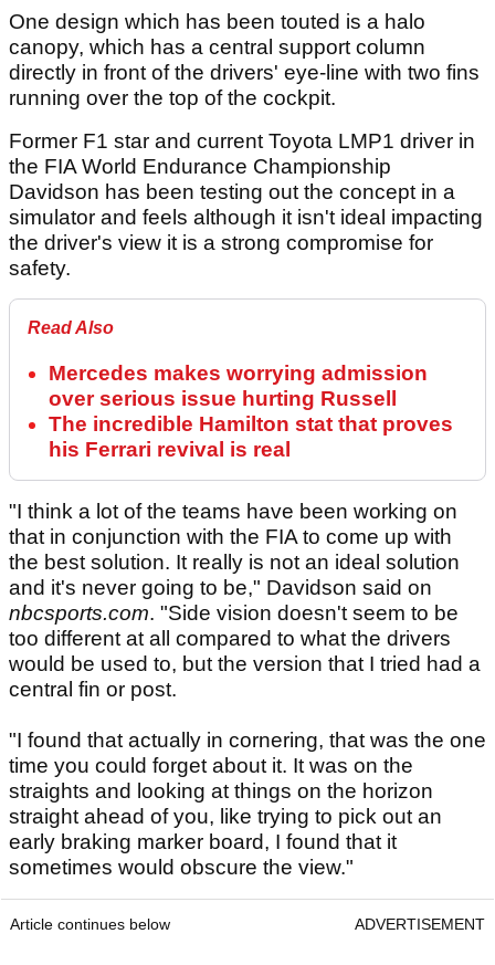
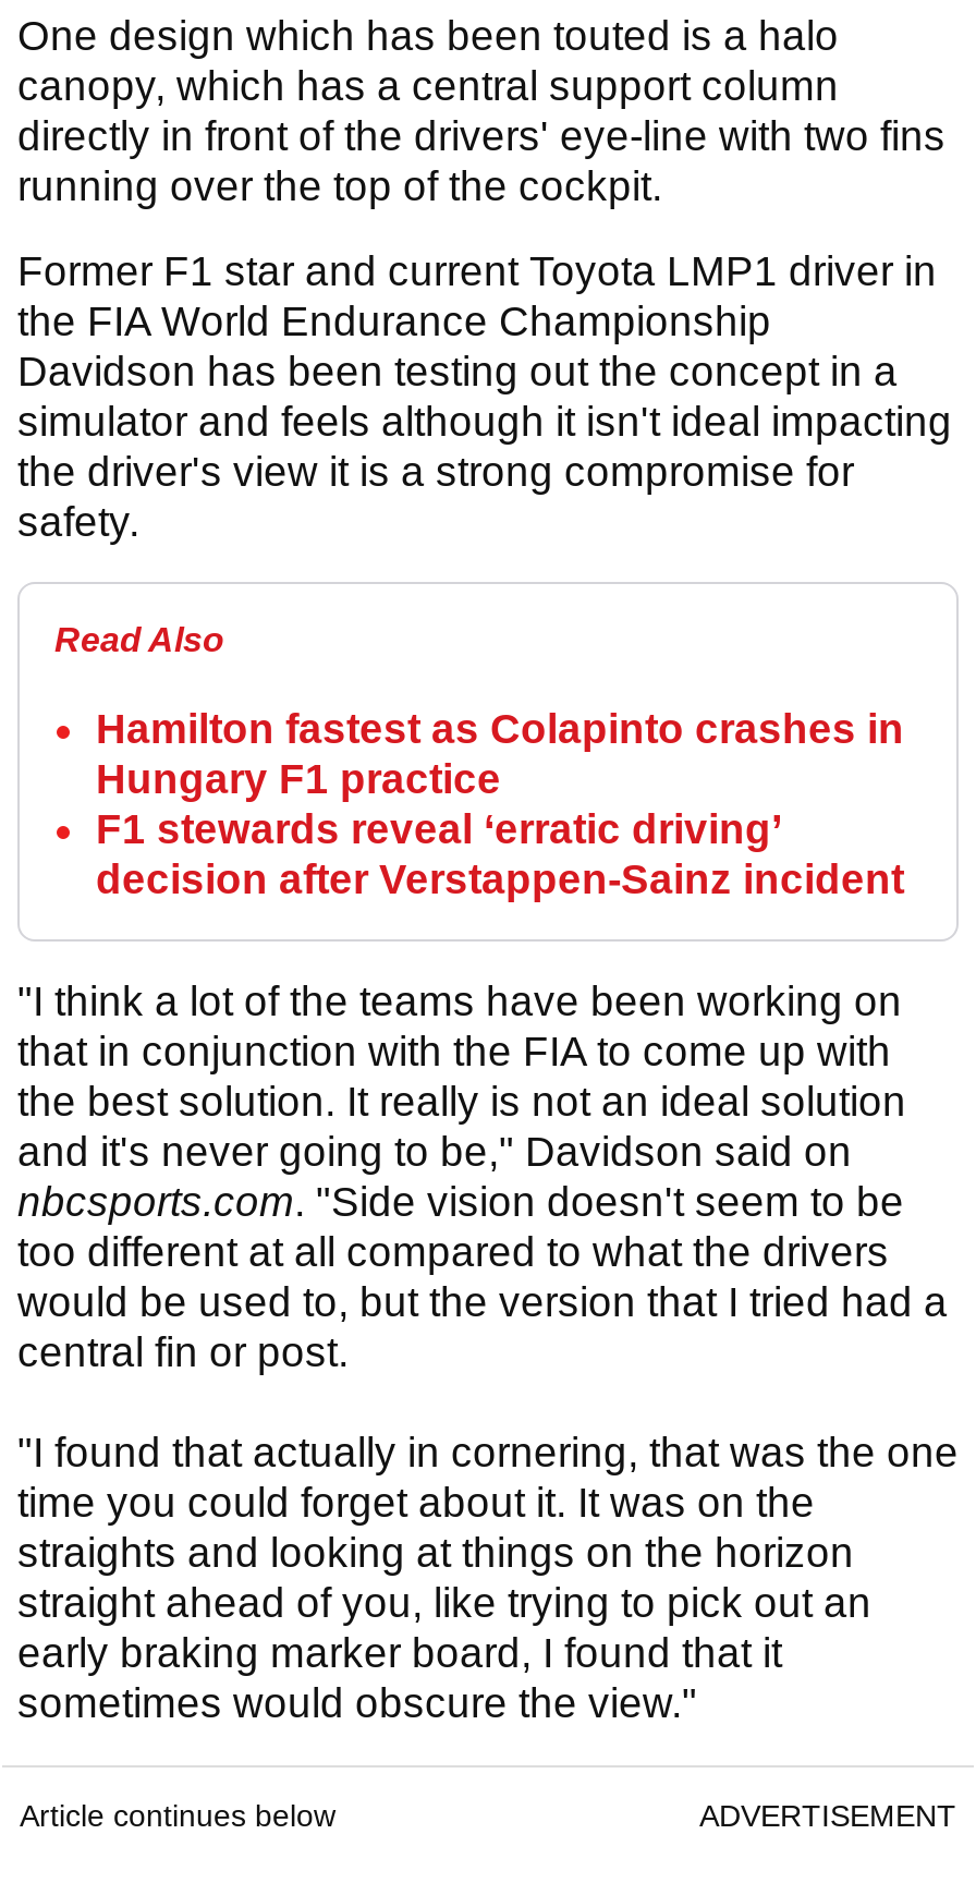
- Mercedes makes worrying admission
- over serious issue hurting Russell
- The incredible Hamilton stat that proves
- his Ferrari revival is real
+ Hamilton fastest as Colapinto crashes in
+ Hungary F1 practice
+ F1 stewards reveal ‘erratic driving’
+ decision after Verstappen-Sainz incident
